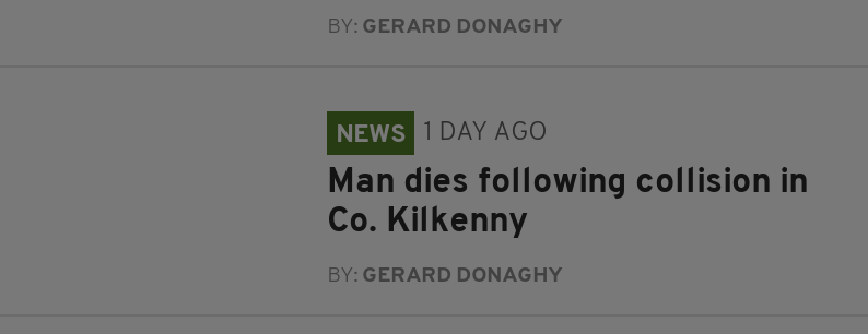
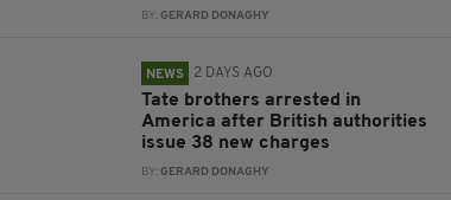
- NEWS 1 DAY AGO
+ NEWS 2 DAYS AGO

- Man dies following collision in
- Co. Kilkenny
+ Tate brothers arrested in
+ America after British authorities
+ issue 38 new charges
